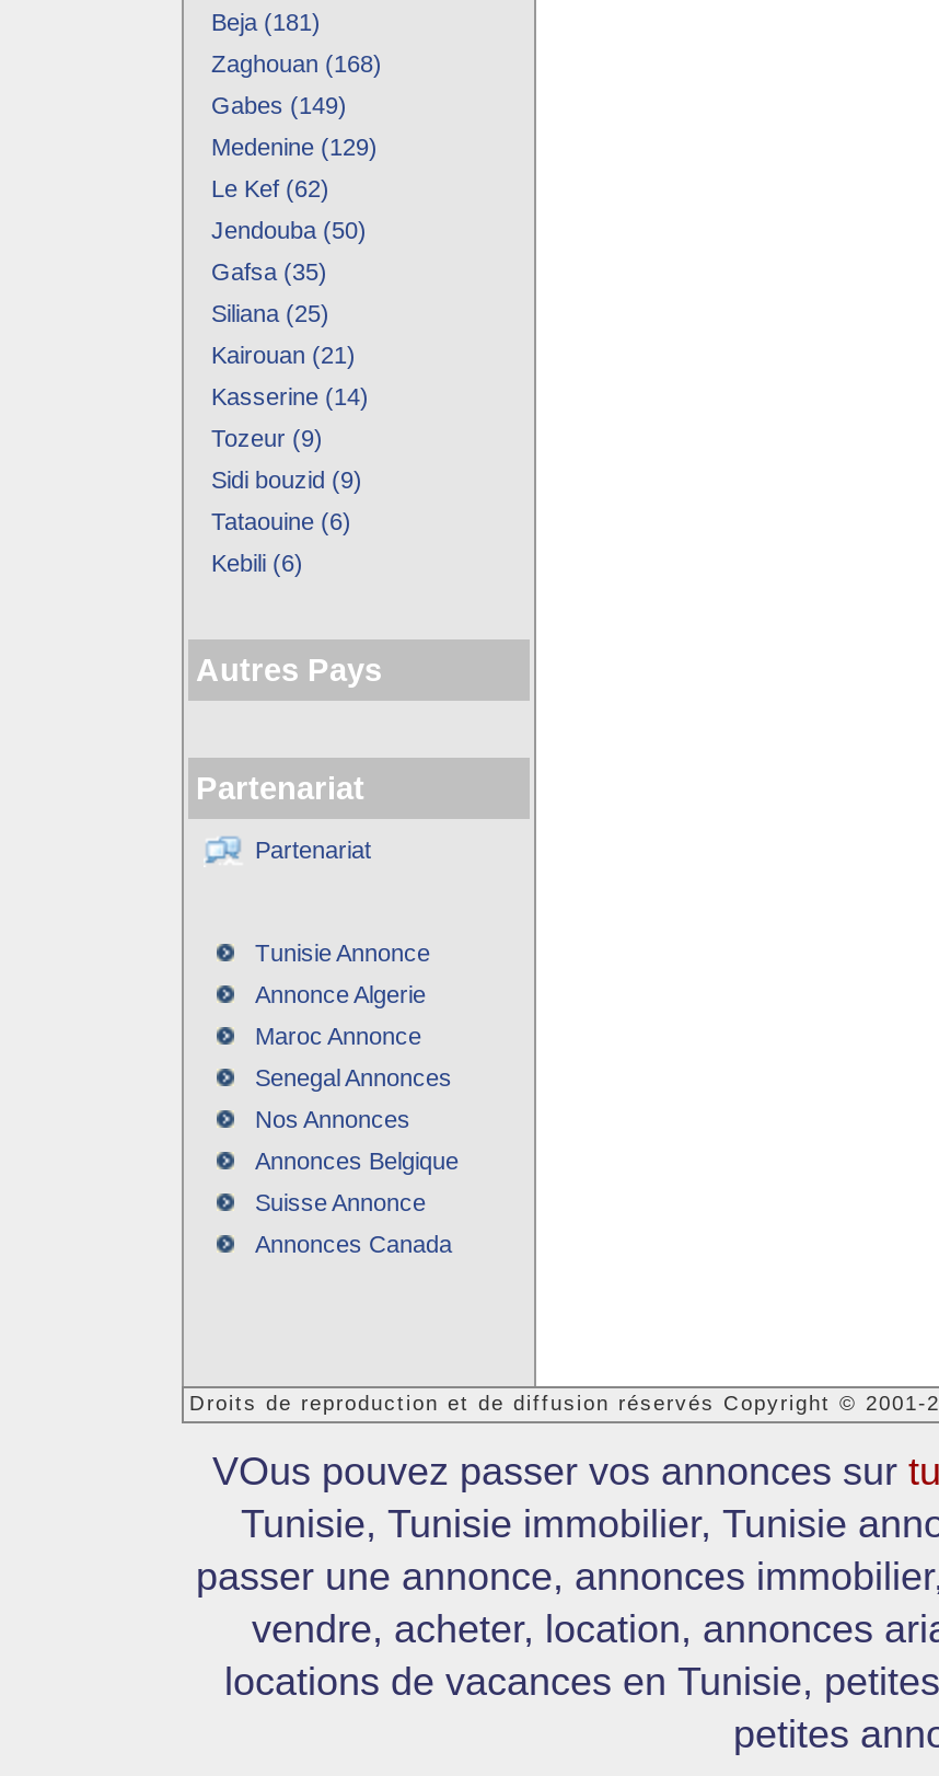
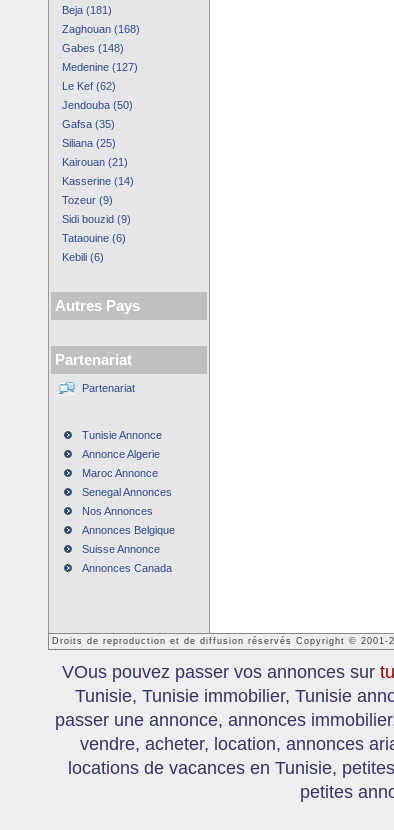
- Gabes (149)
+ Gabes (148)

- Medenine (129)
+ Medenine (127)
